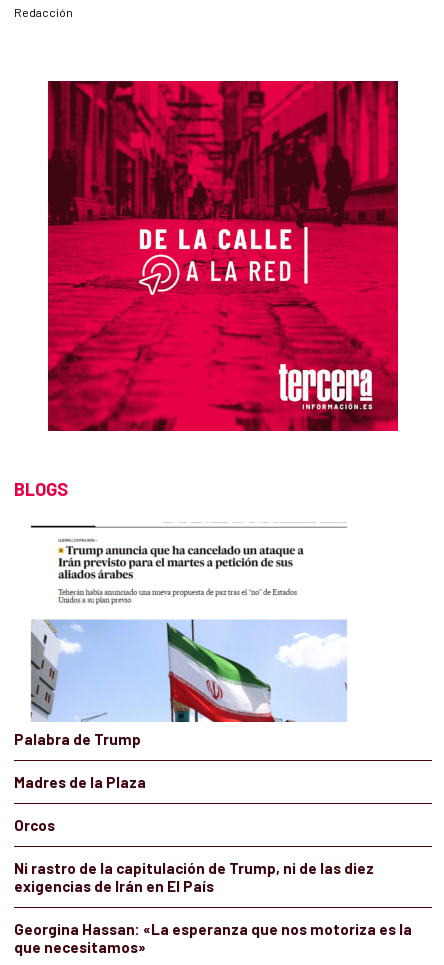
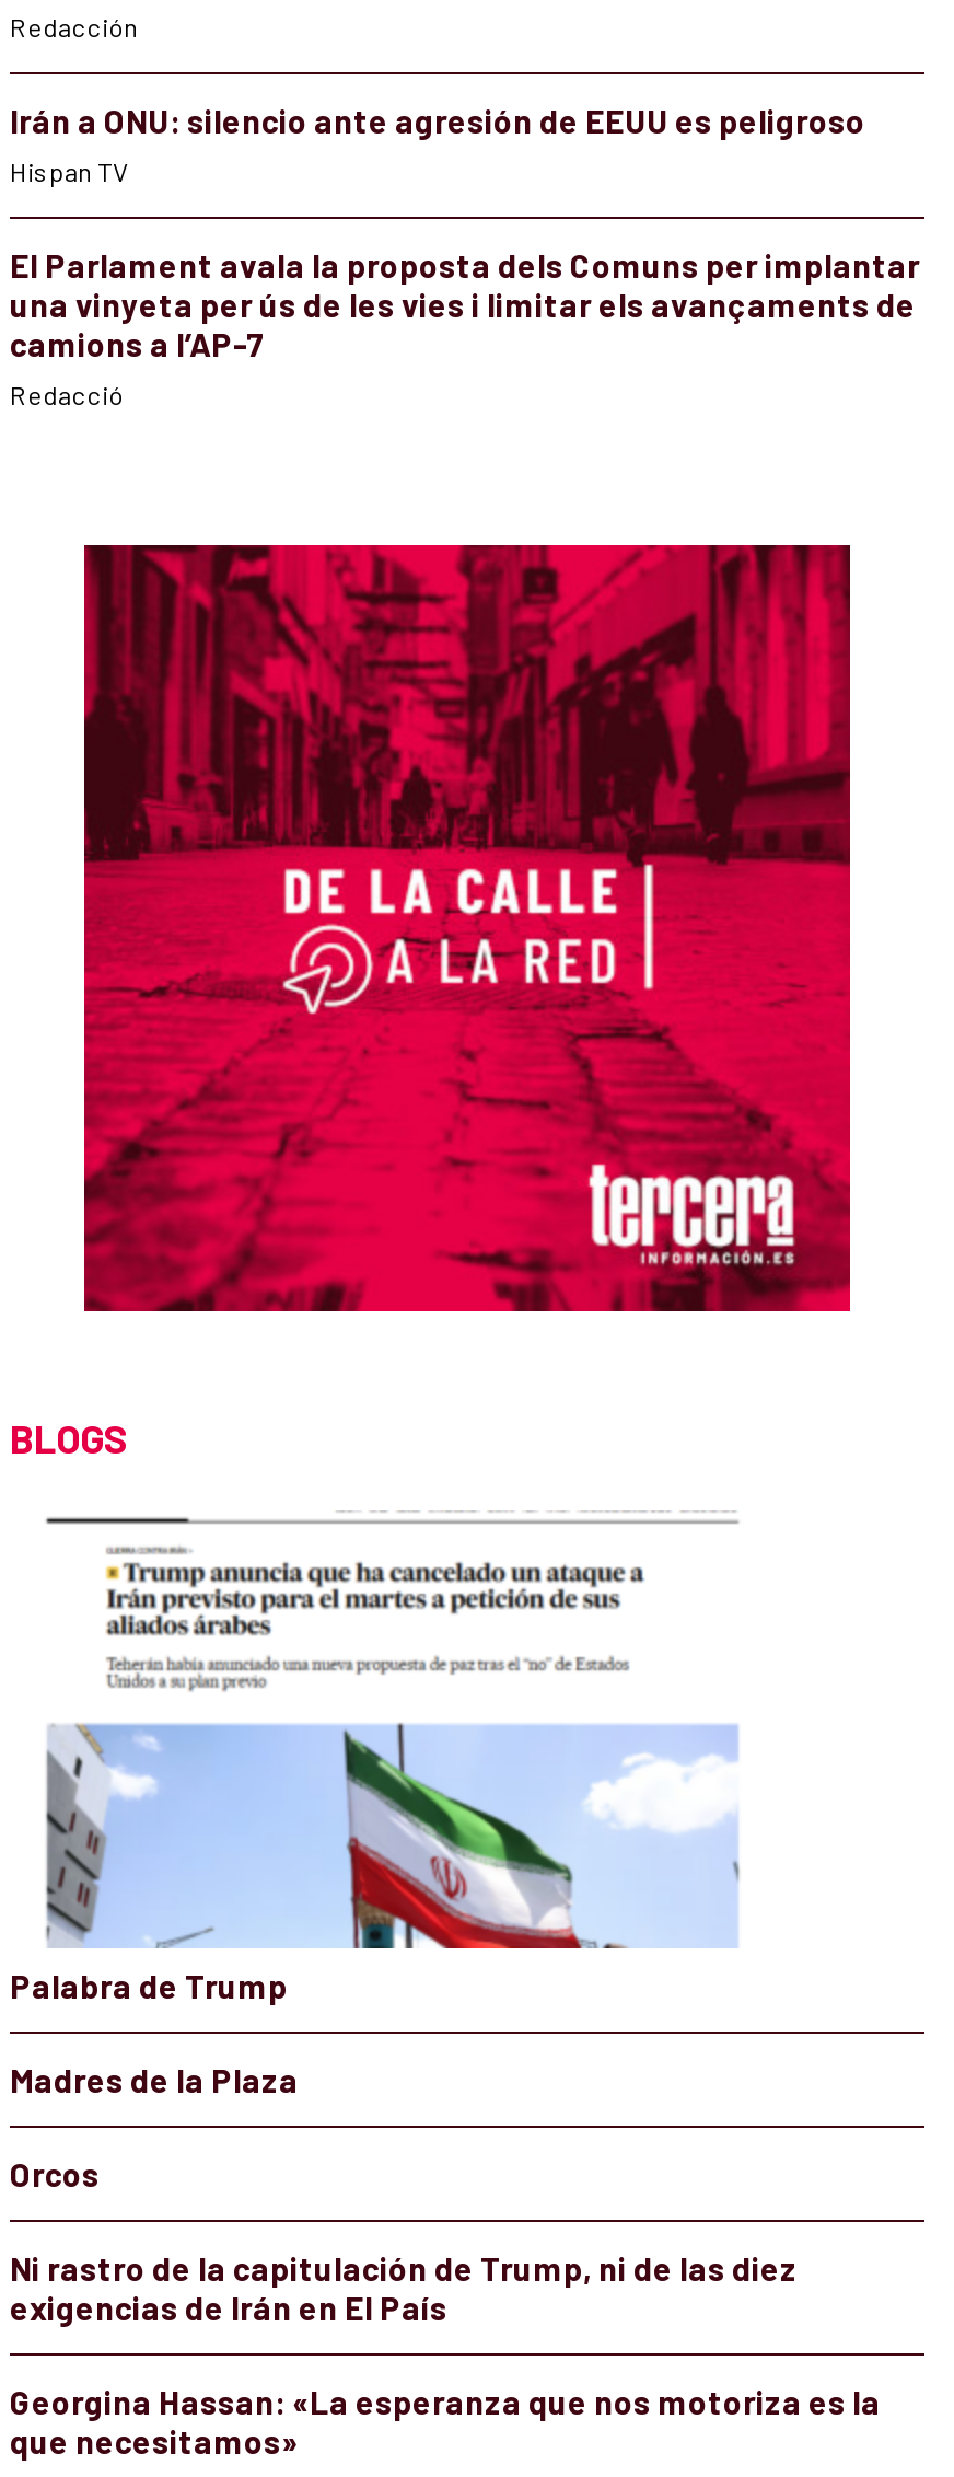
+ Irán a ONU: silencio ante agresión de EEUU es peligroso
+ Hispan TV
+ El Parlament avala la proposta dels Comuns per implantar
+ una vinyeta per ús de les vies i limitar els avançaments de
+ camions a l’AP-7
+ Redacció
